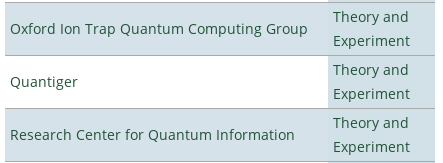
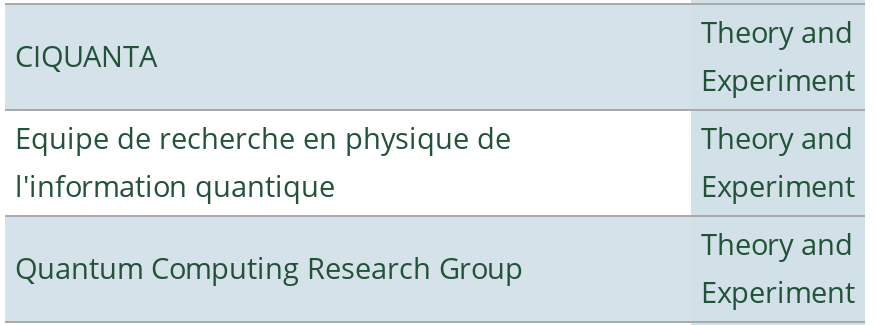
- Oxford Ion Trap Quantum Computing Group
+ CIQUANTA

- Quantiger
+ Equipe de recherche en physique de
+ l'information quantique

- Research Center for Quantum Information
+ Quantum Computing Research Group
